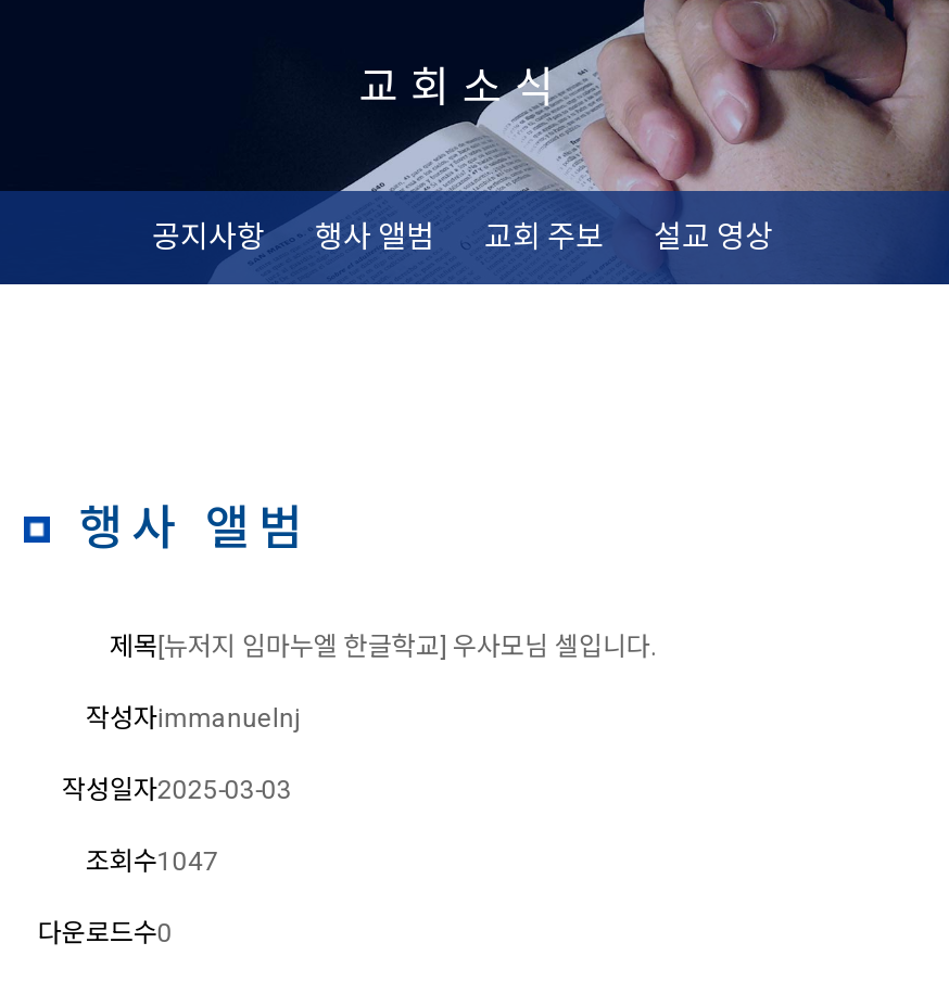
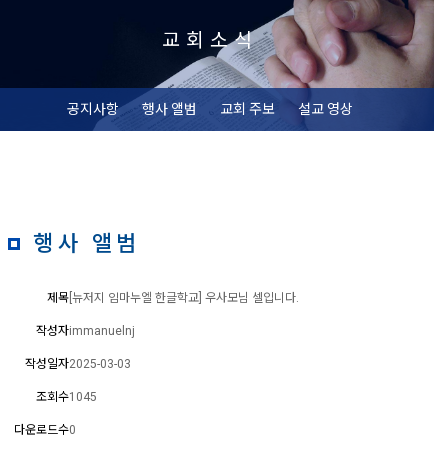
- 조회수1047
+ 조회수1045
